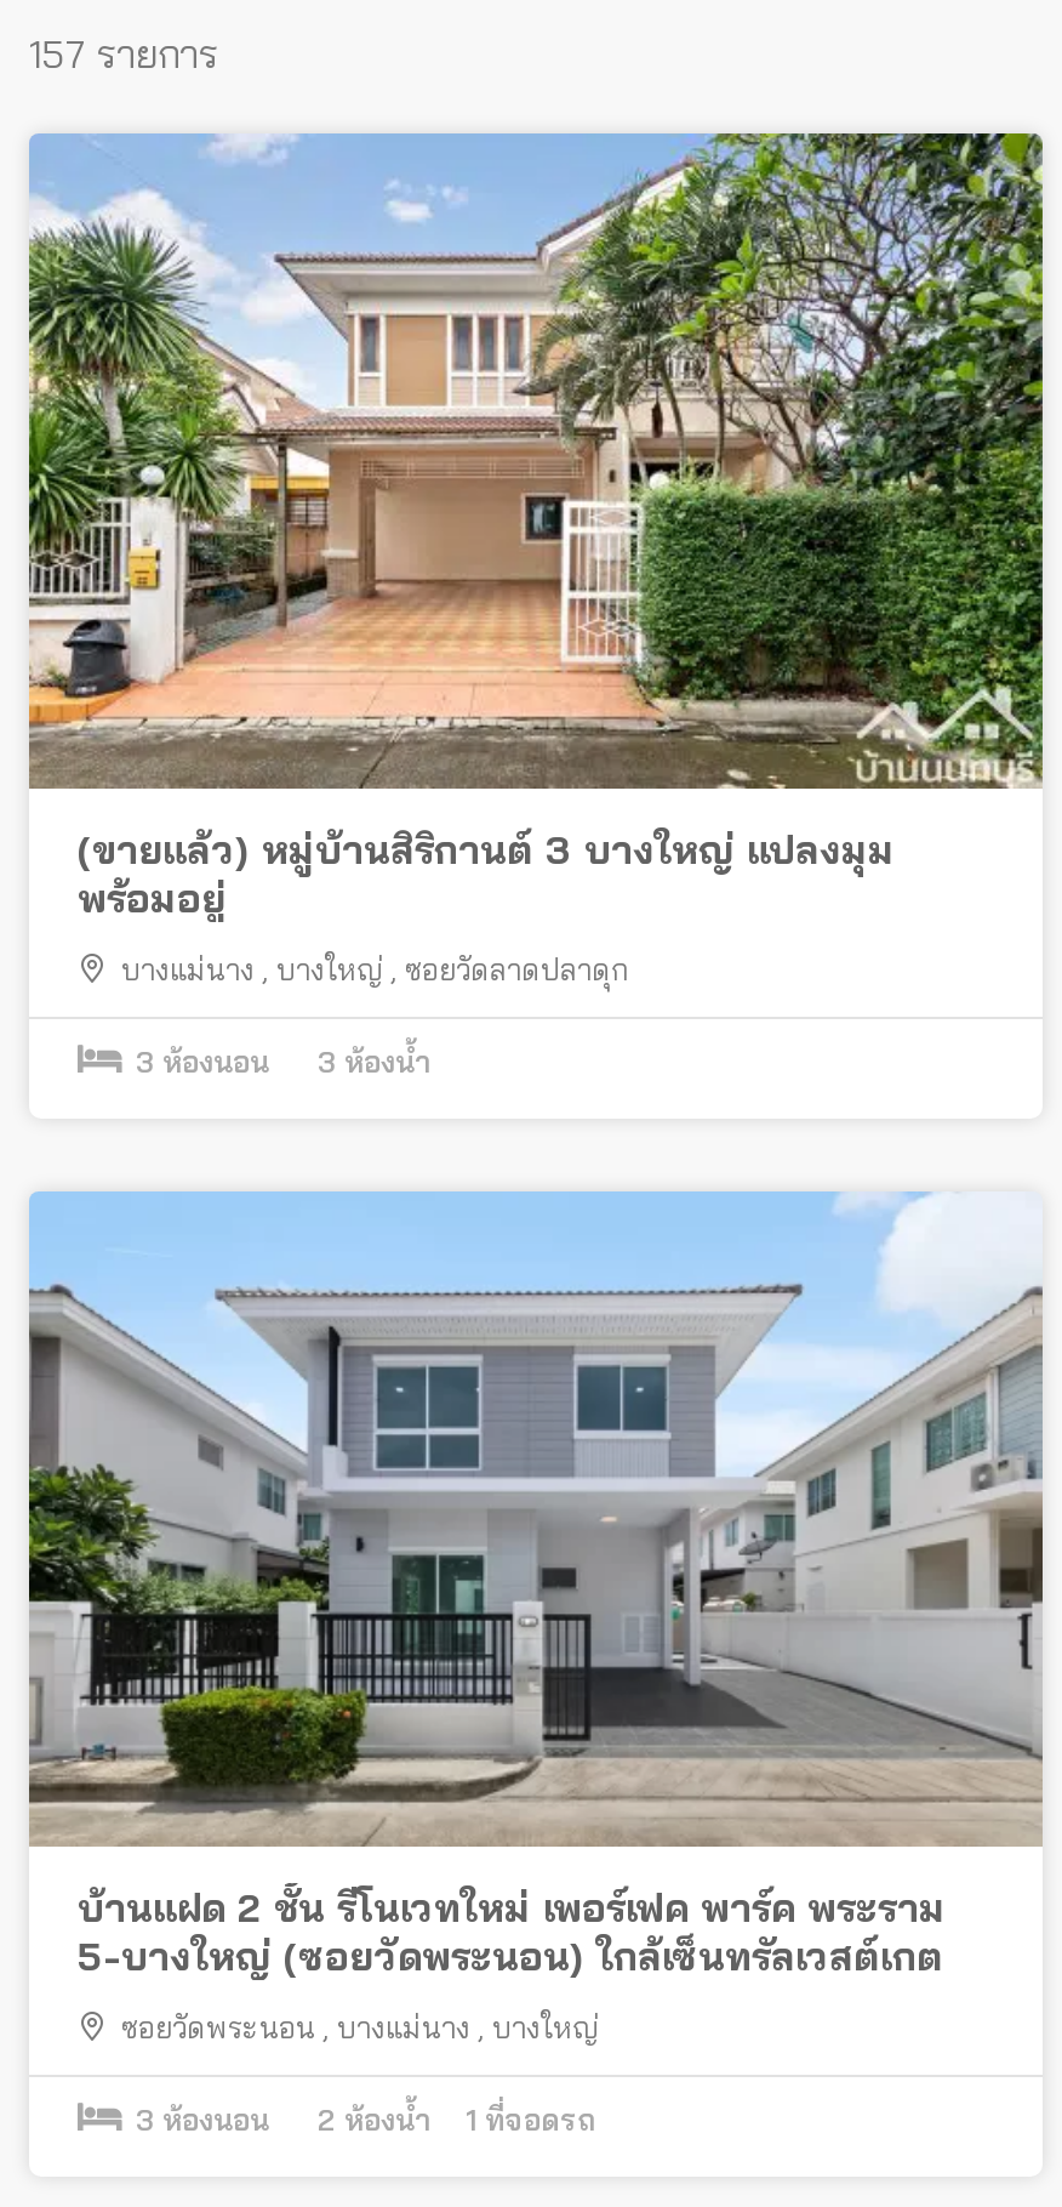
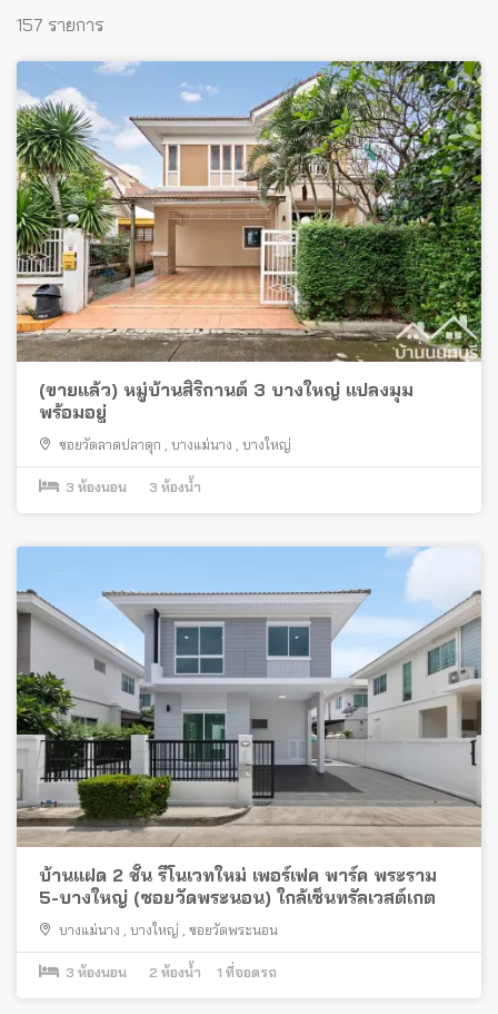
- บางแม่นาง , บางใหญ่ , ซอยวัดลาดปลาดุก
+ ซอยวัดลาดปลาดุก , บางแม่นาง , บางใหญ่

- ซอยวัดพระนอน , บางแม่นาง , บางใหญ่
+ บางแม่นาง , บางใหญ่ , ซอยวัดพระนอน
